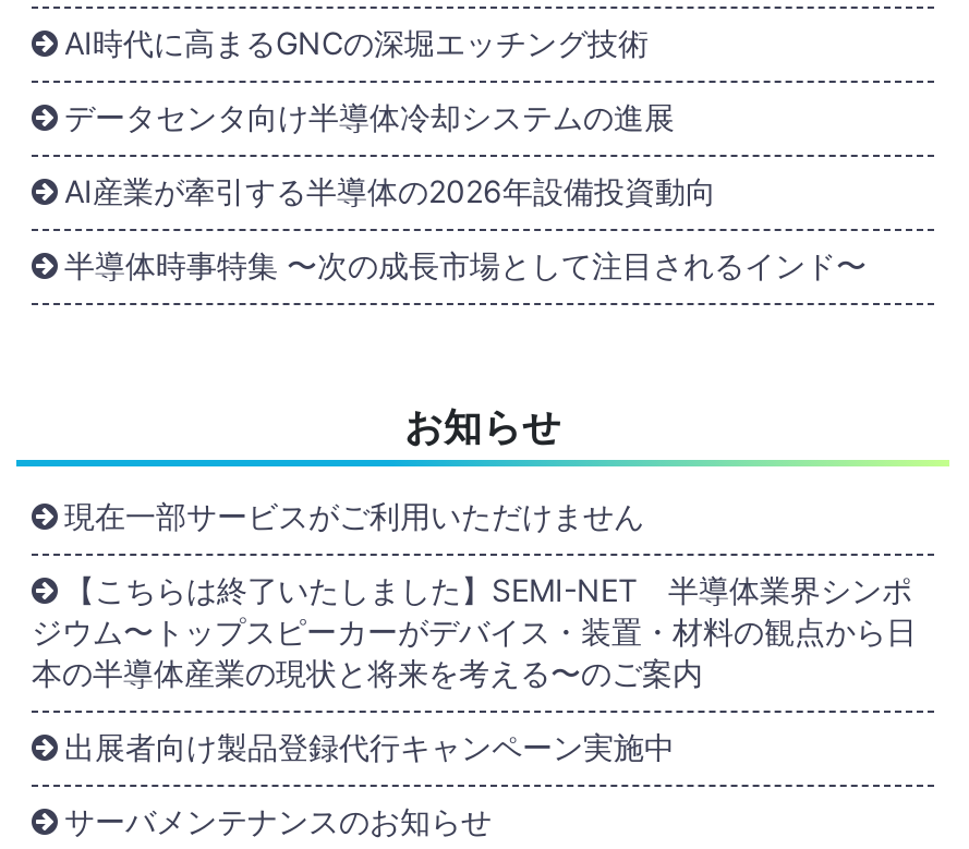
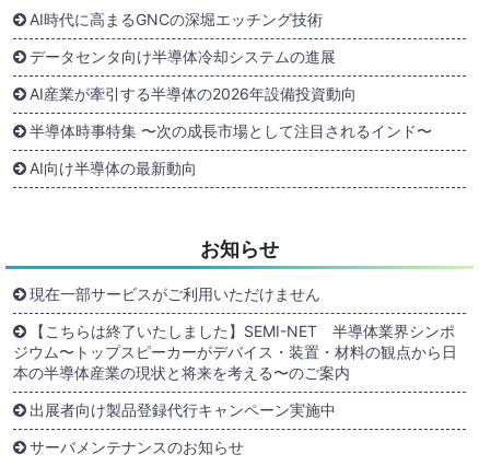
+ AI向け半導体の最新動向
